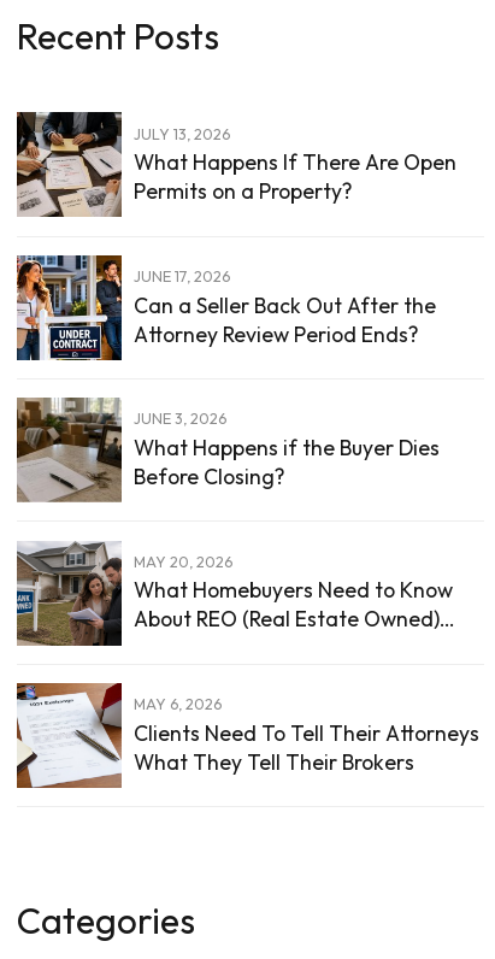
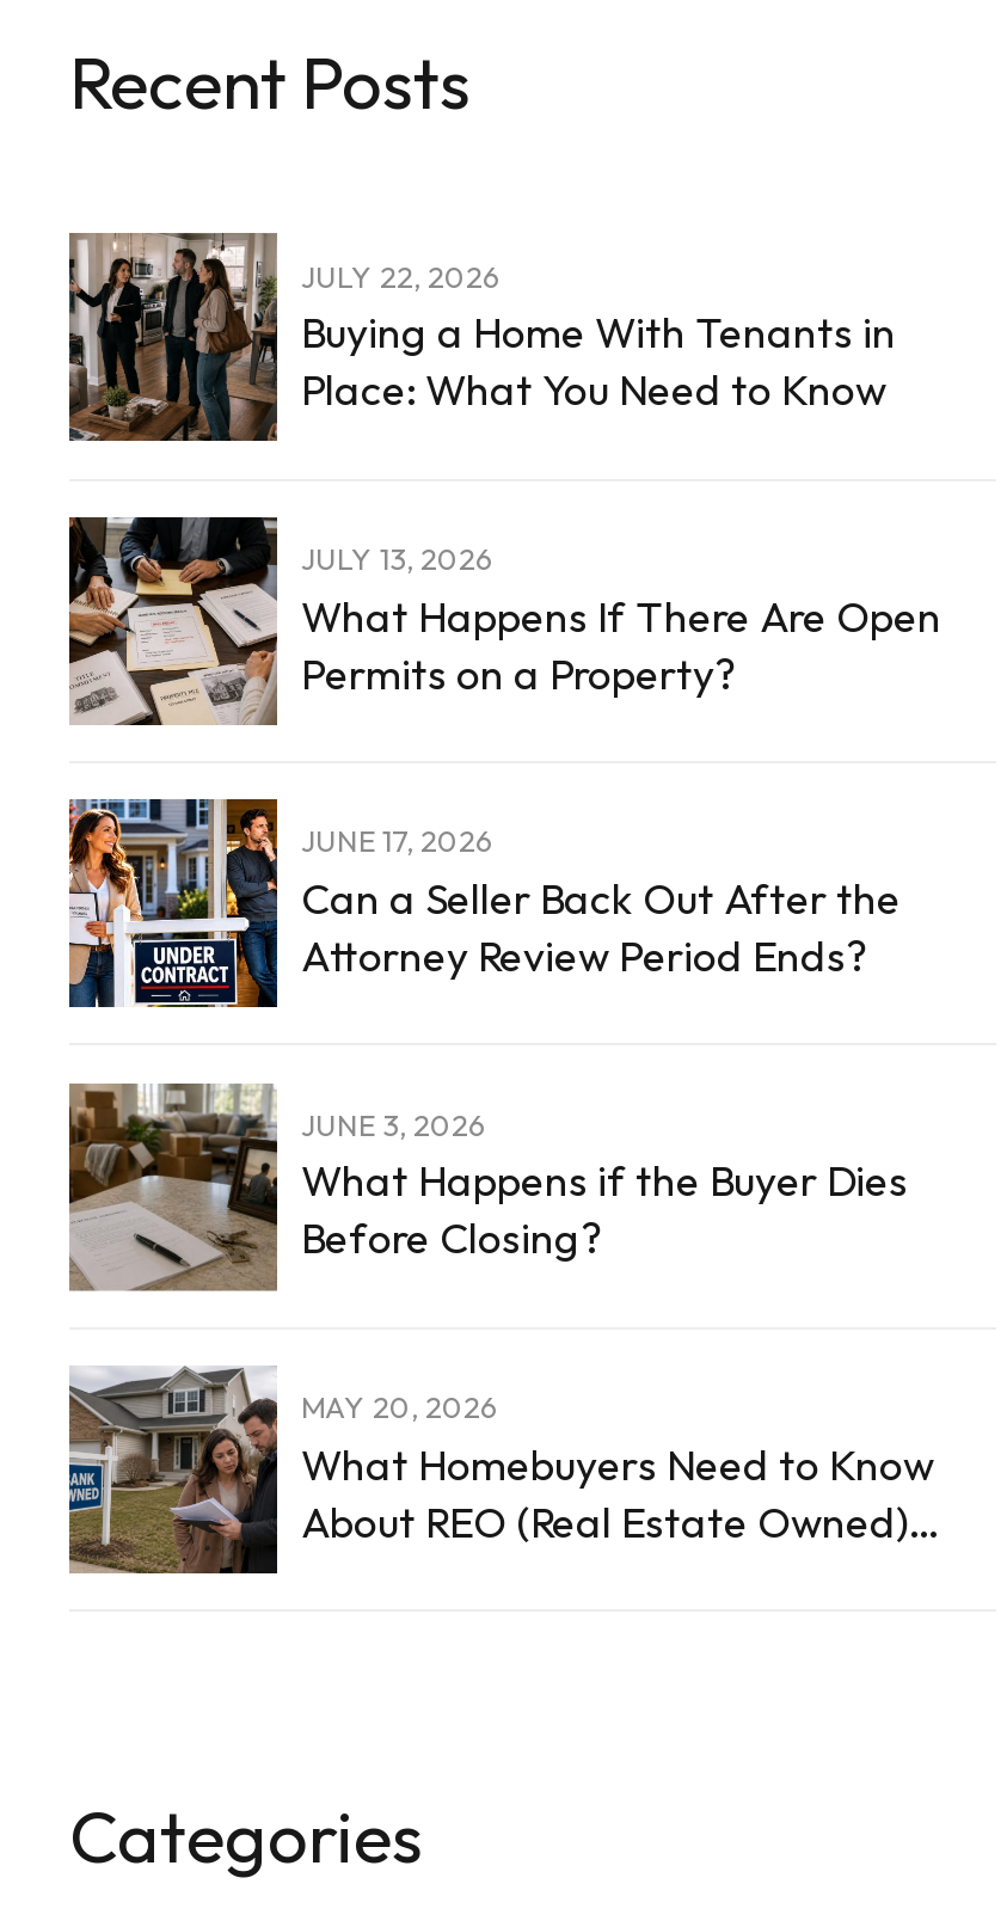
+ [image]
+ JULY 22, 2026
+ Buying a Home With Tenants in
+ Place: What You Need to Know

moved down: [image] | JULY 13, 2026 | What Happens If There Are Open | ... | What Homebuyers Need to Know | About REO (Real Estate Owned)

- [image]
- MAY 6, 2026
- Clients Need To Tell Their Attorneys
- What They Tell Their Brokers
